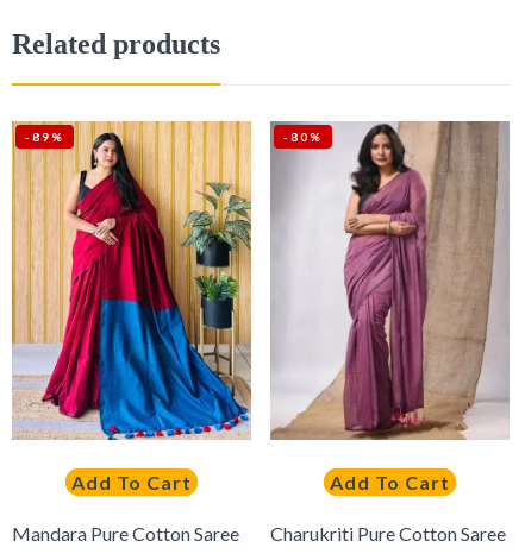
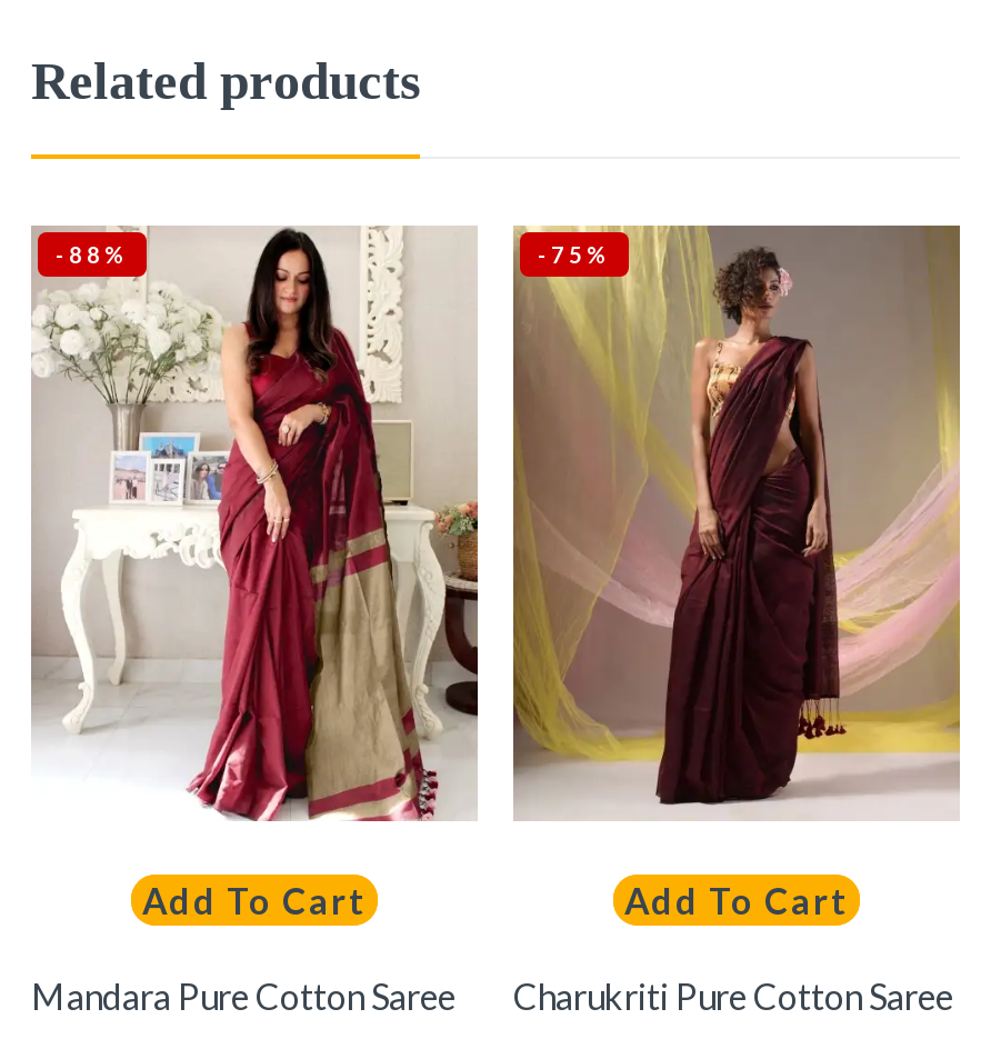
- [image]
- -89%
+ [image]
+ -88%

- [image]
- -80%
+ [image]
+ -75%
